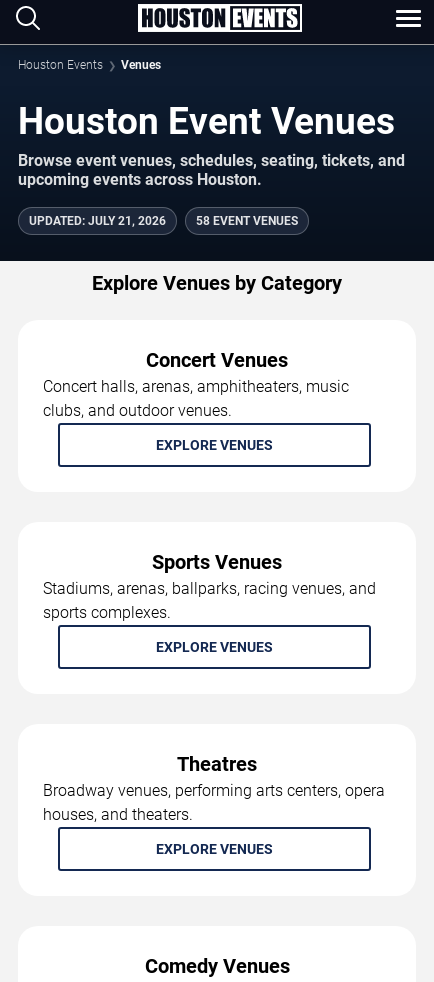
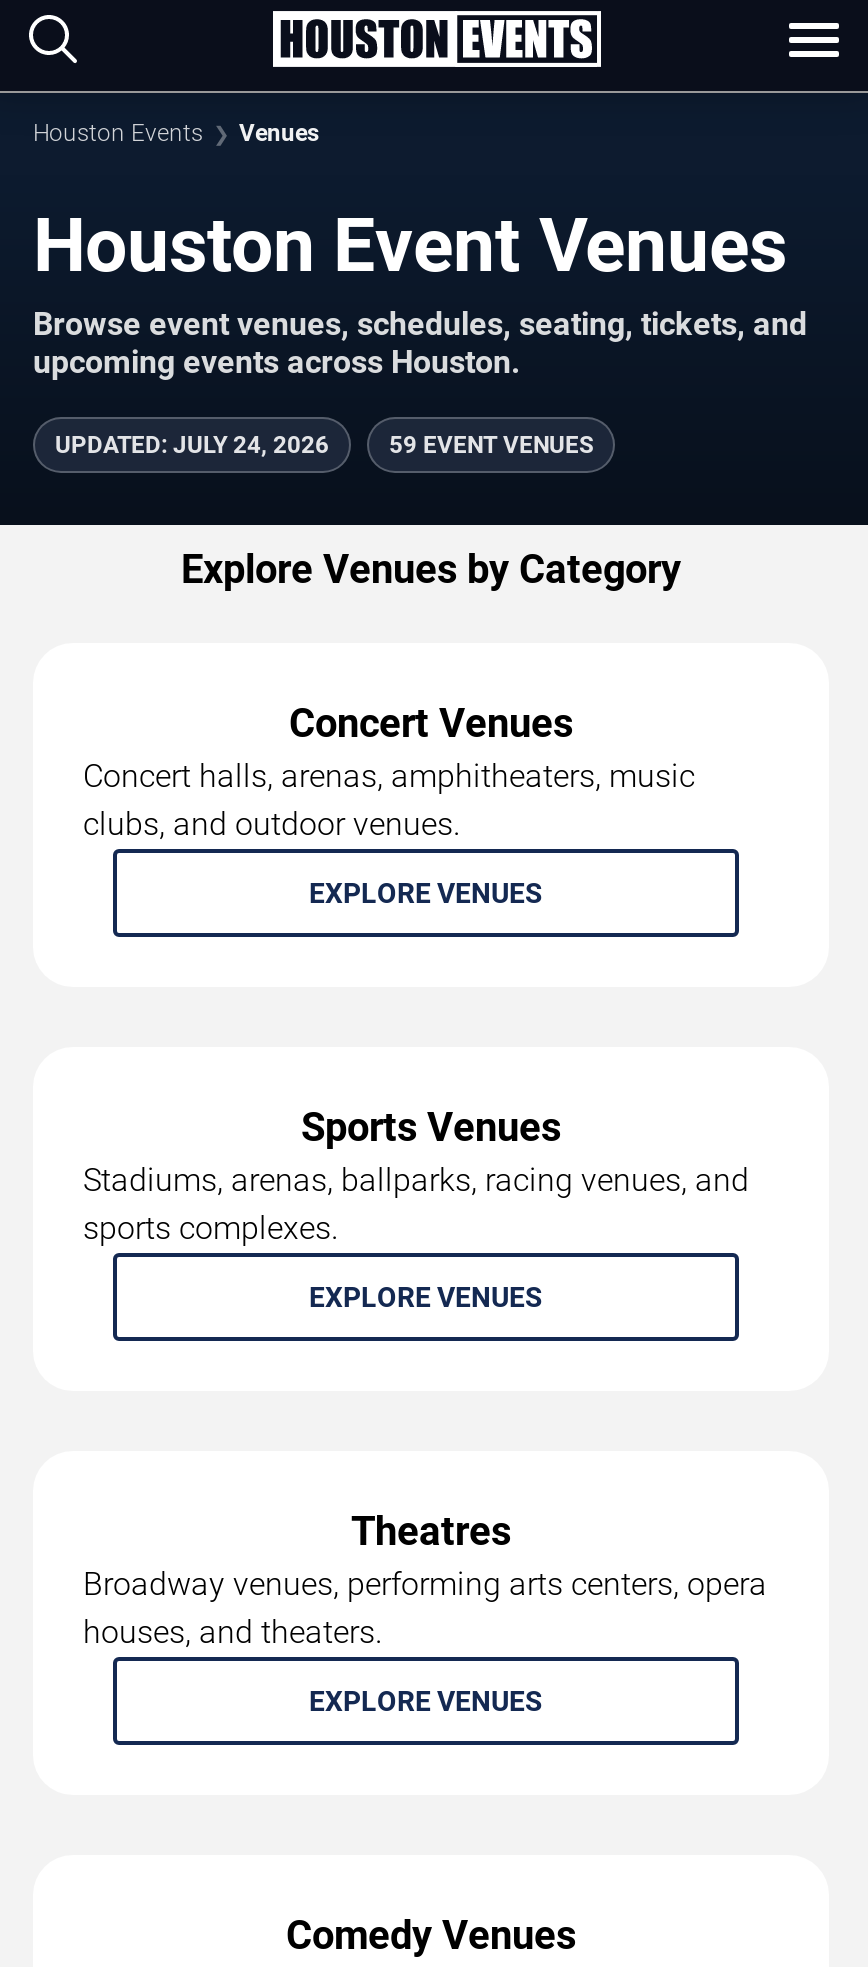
- UPDATED: JULY 21, 2026
+ UPDATED: JULY 24, 2026

- 58 EVENT VENUES
+ 59 EVENT VENUES
